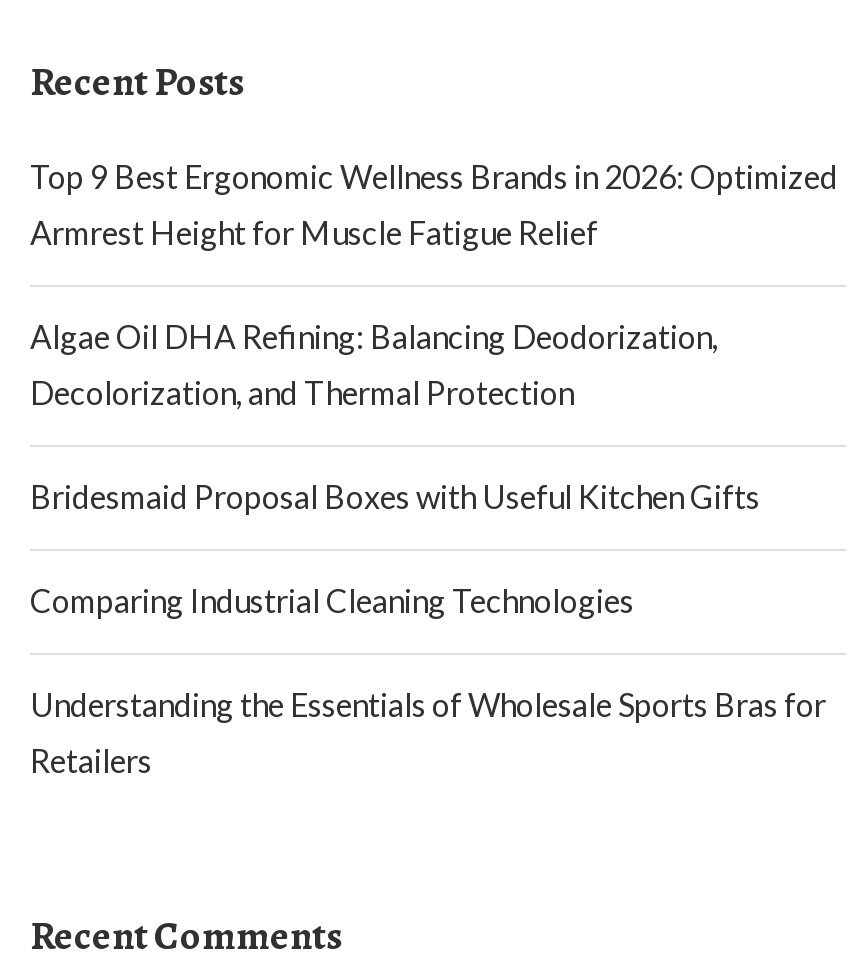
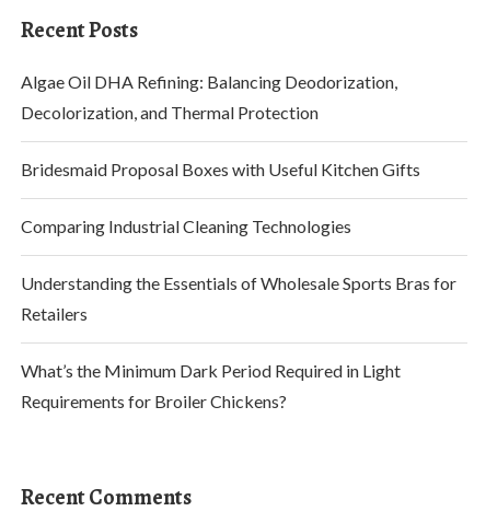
- Top 9 Best Ergonomic Wellness Brands in 2026: Optimized
- Armrest Height for Muscle Fatigue Relief

moved up: Algae Oil DHA Refining: Balancing Deodorization, | Decolorization, and Thermal Protection | Bridesmaid Proposal Boxes with Useful Kitchen Gifts | Comparing Industrial Cleaning Technologies | Understanding the Essentials of Wholesale Sports Bras for | Retailers

+ What’s the Minimum Dark Period Required in Light
+ Requirements for Broiler Chickens?
